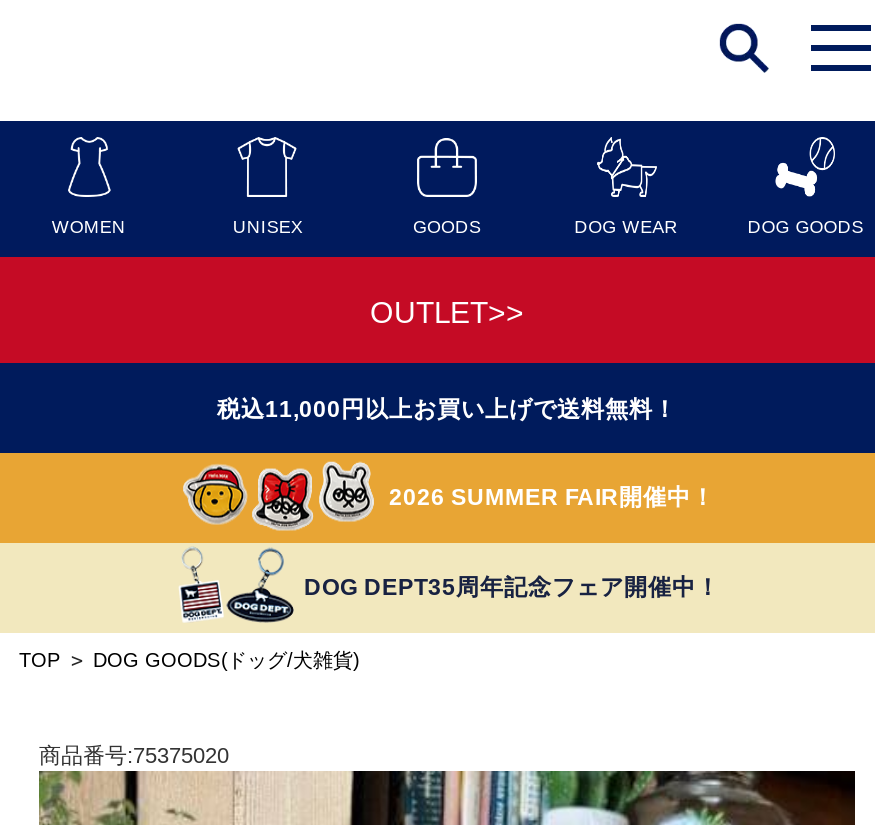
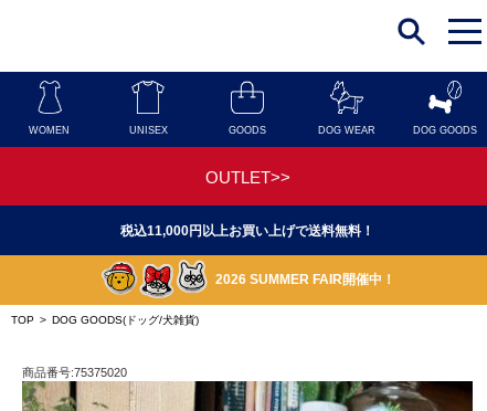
- DOG DEPT35周年記念フェア開催中！
